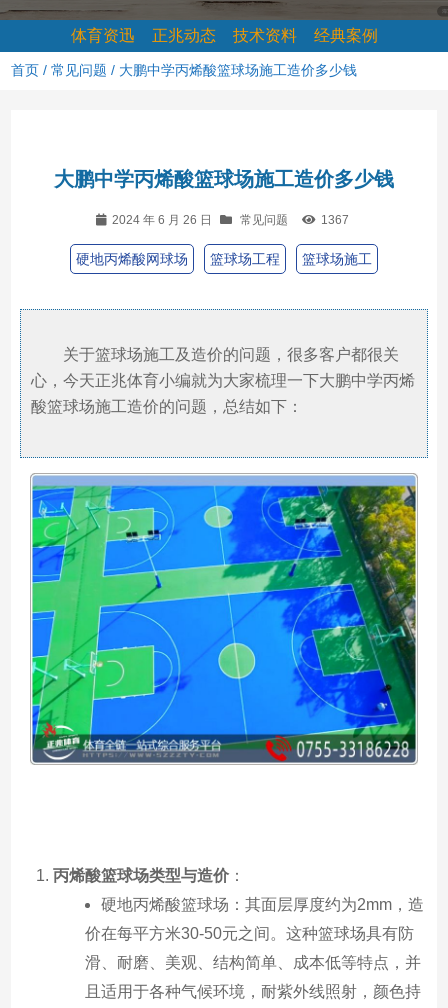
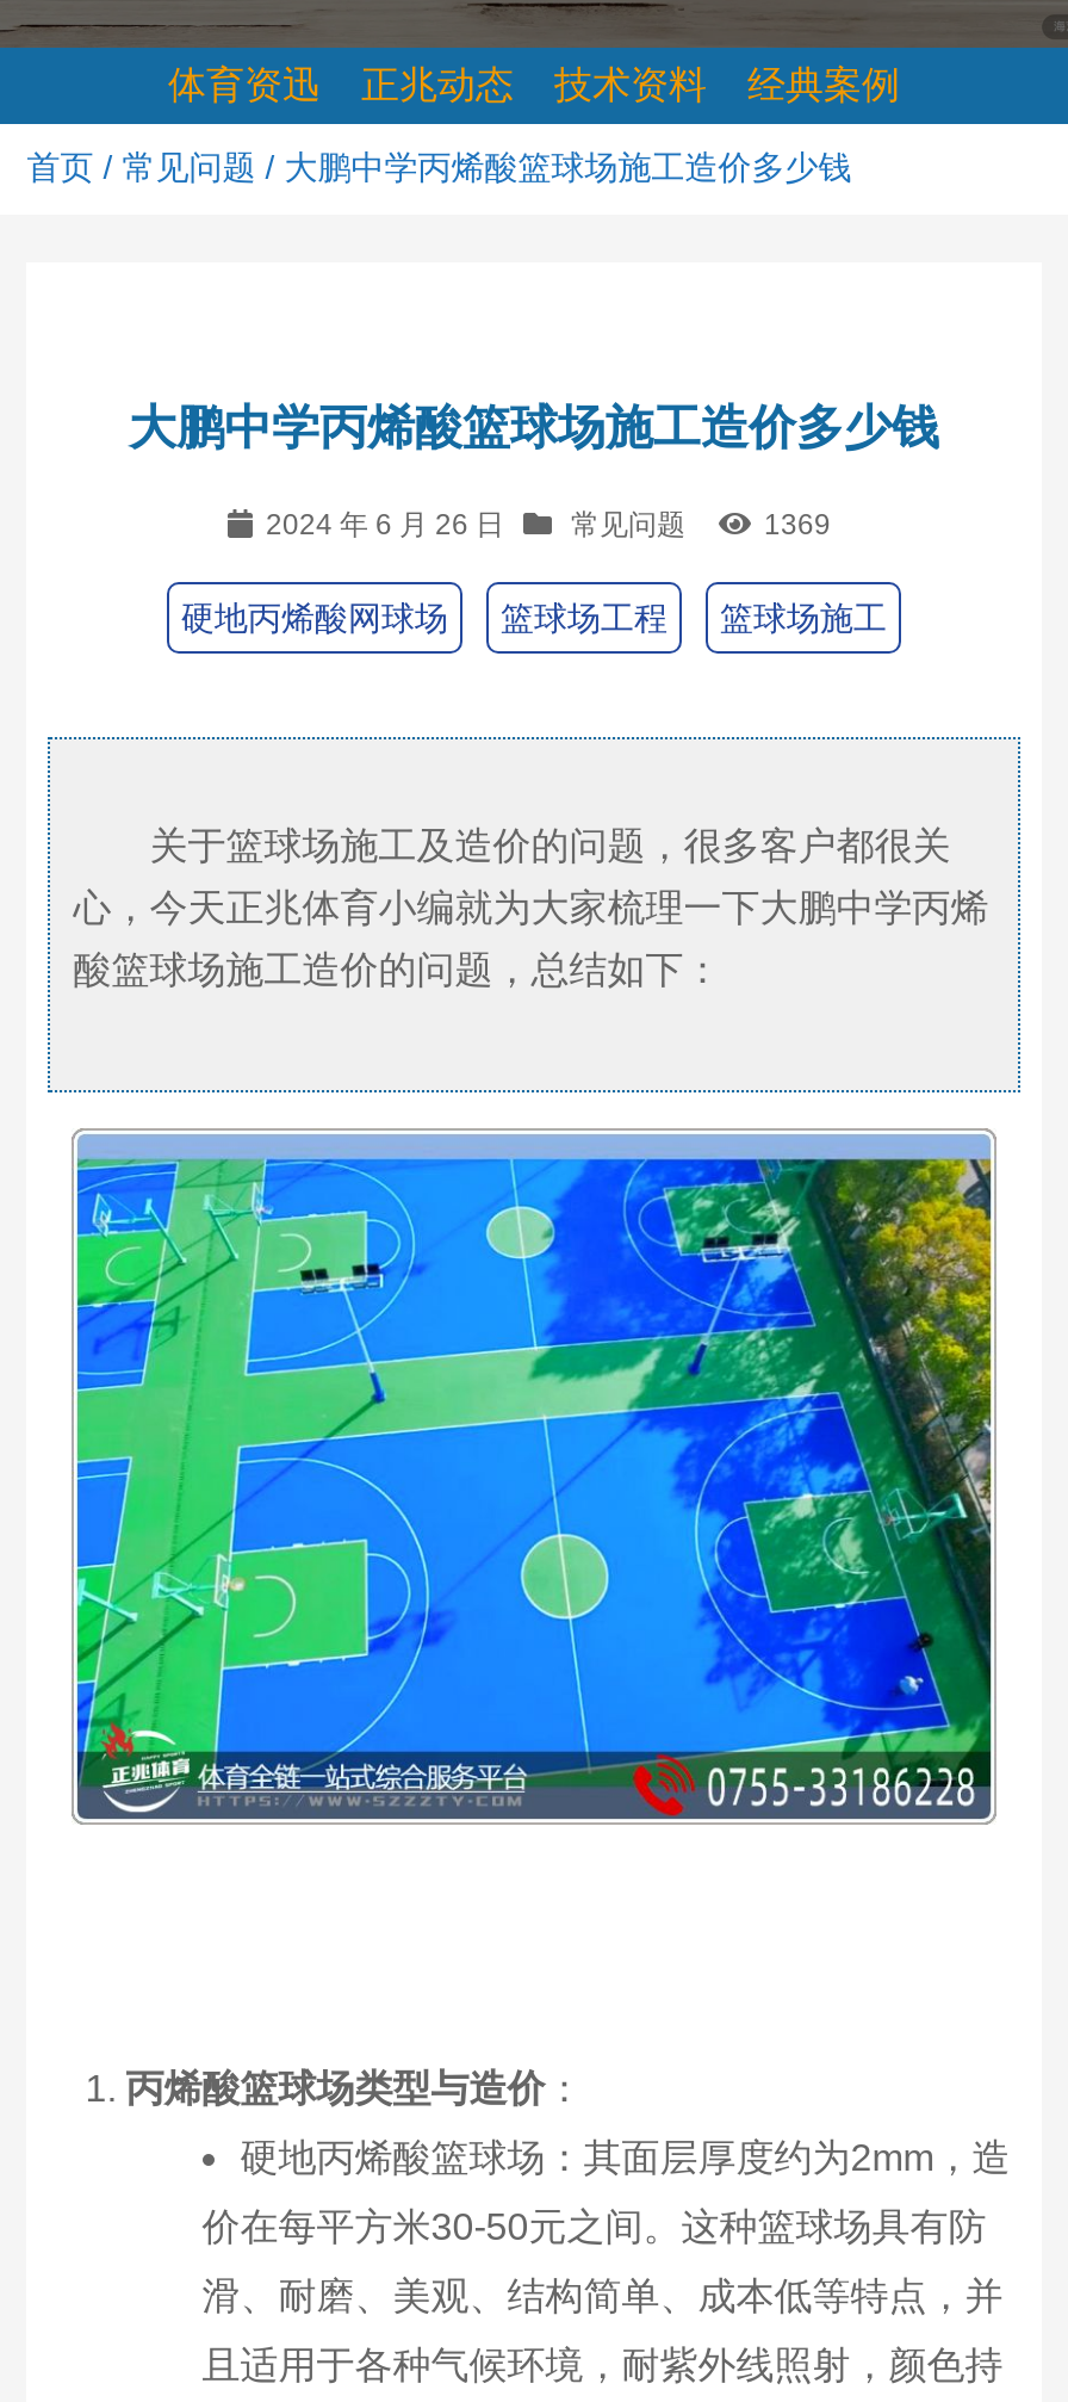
- 1367
+ 1369
